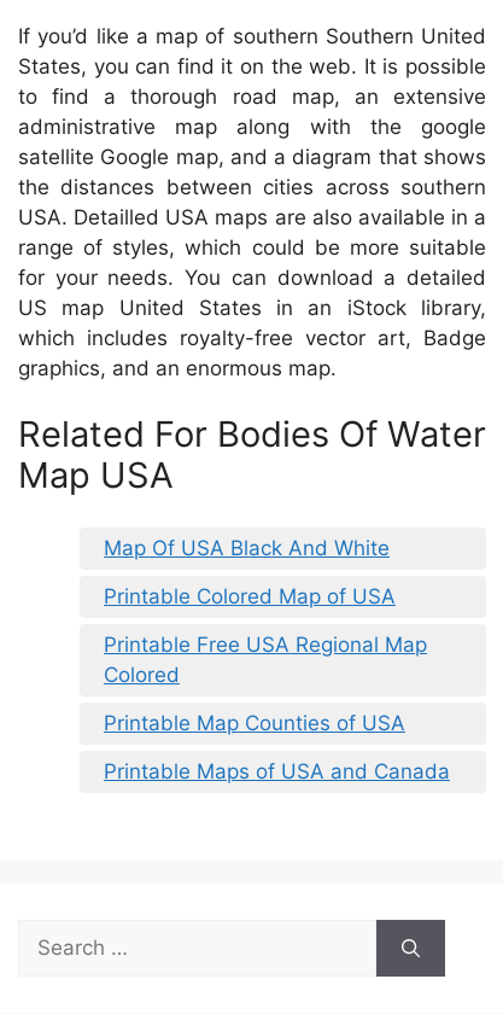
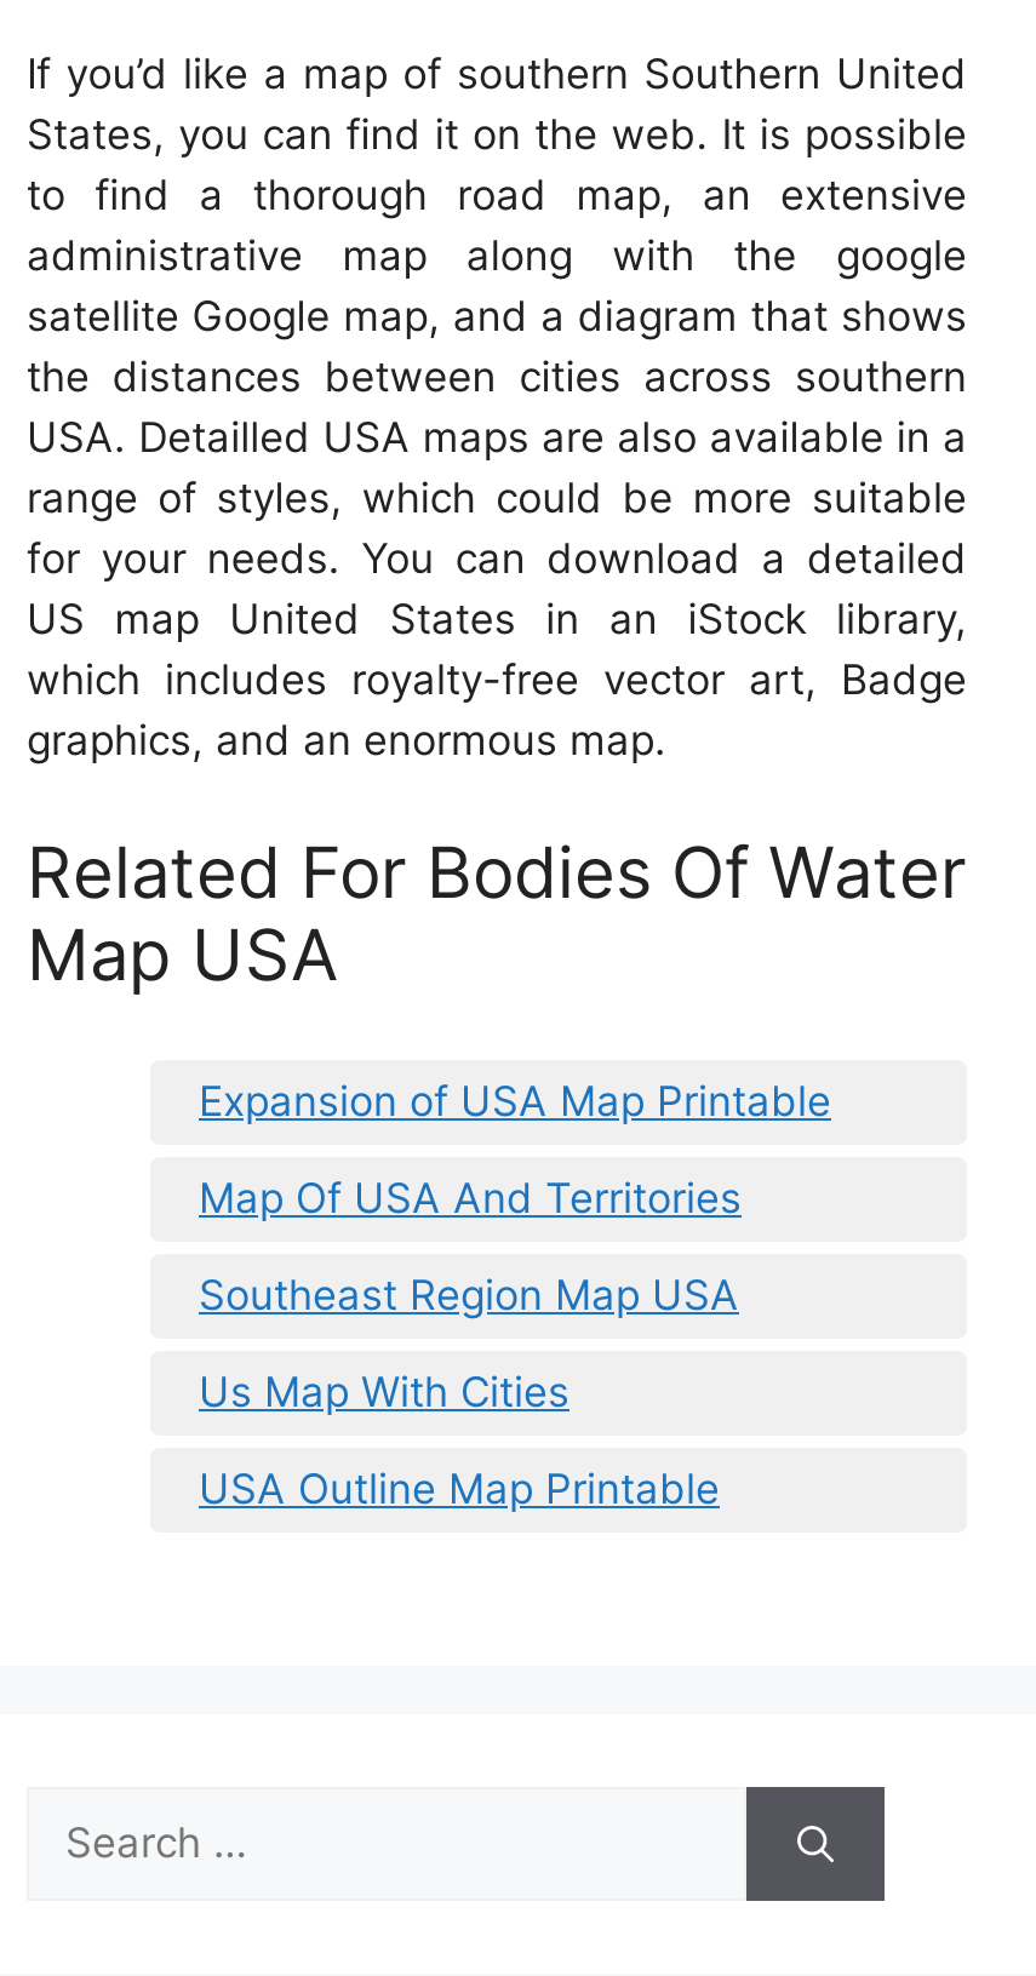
- Map Of USA Black And White
+ Expansion of USA Map Printable

- Printable Colored Map of USA
+ Map Of USA And Territories

- Printable Free USA Regional Map
- Colored
+ Southeast Region Map USA

- Printable Map Counties of USA
+ Us Map With Cities

- Printable Maps of USA and Canada
+ USA Outline Map Printable
